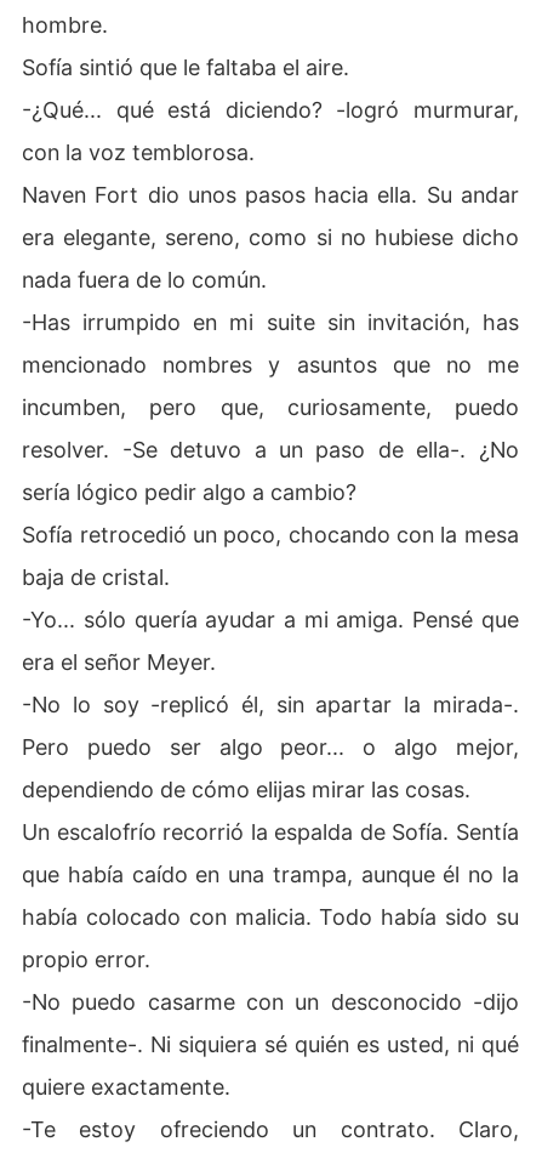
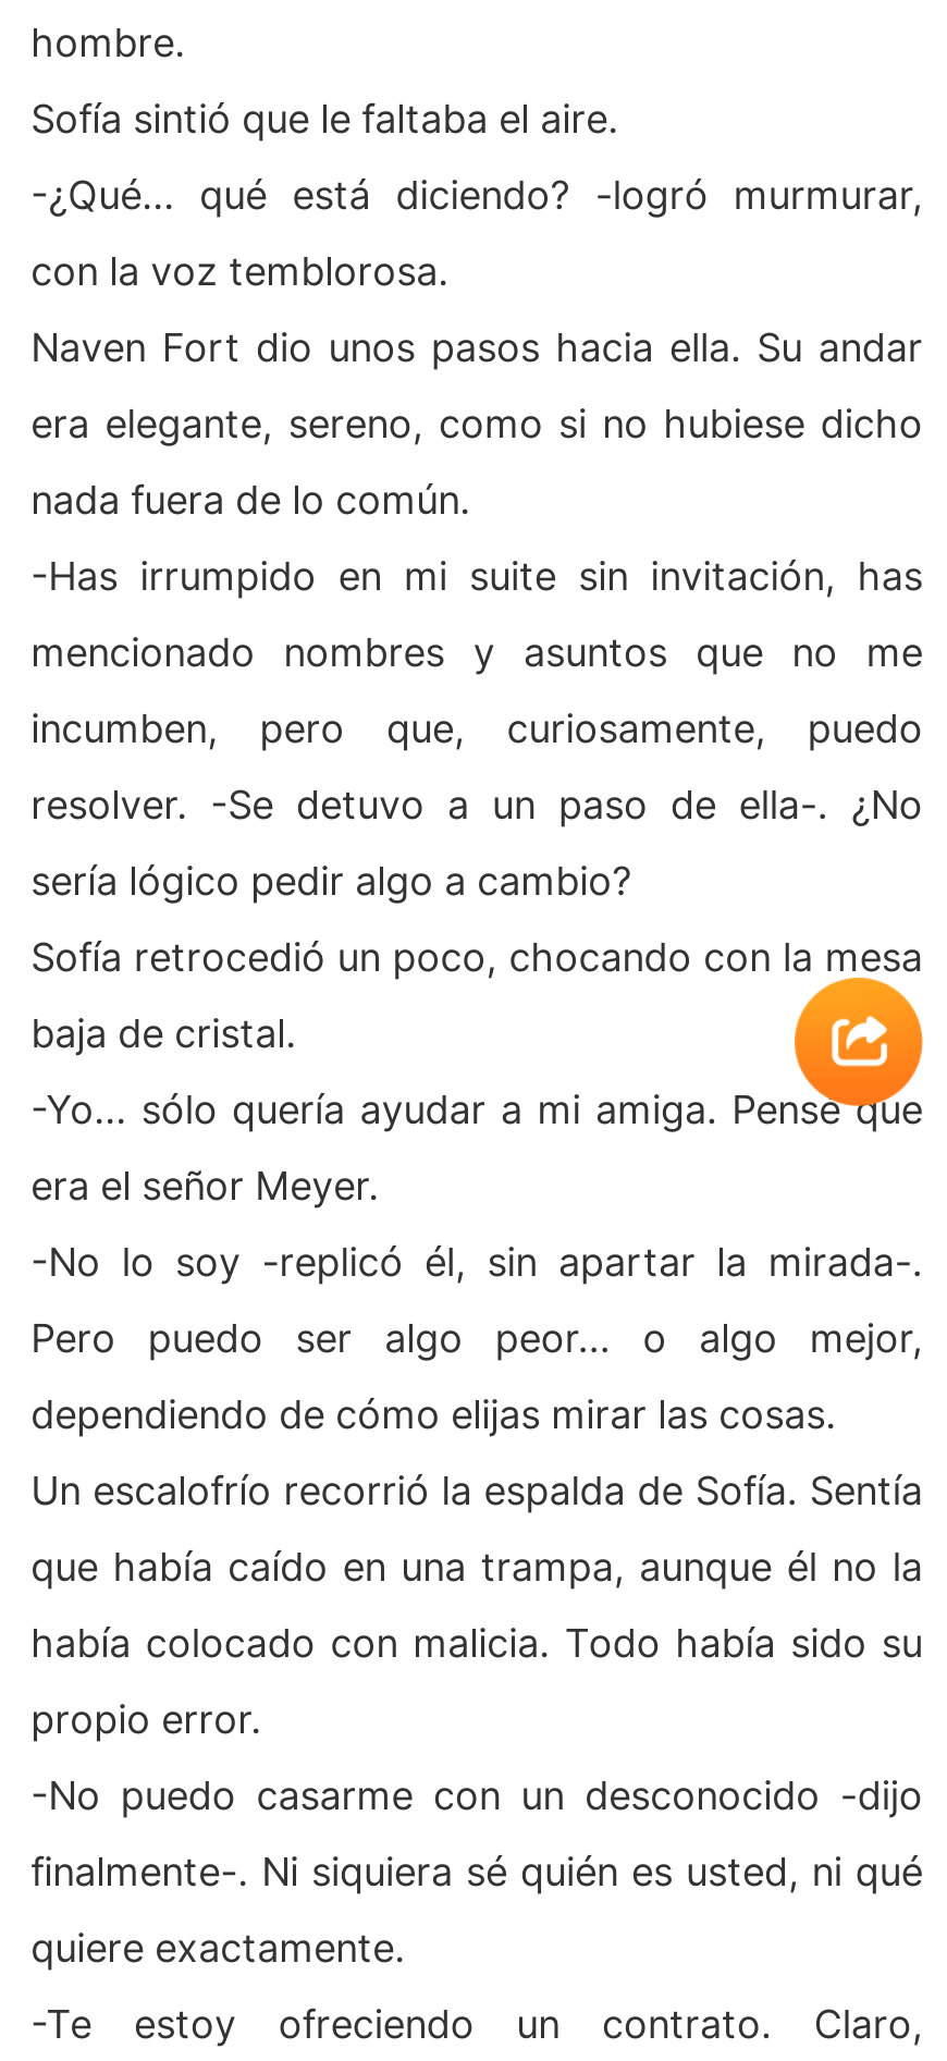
+ [image]
